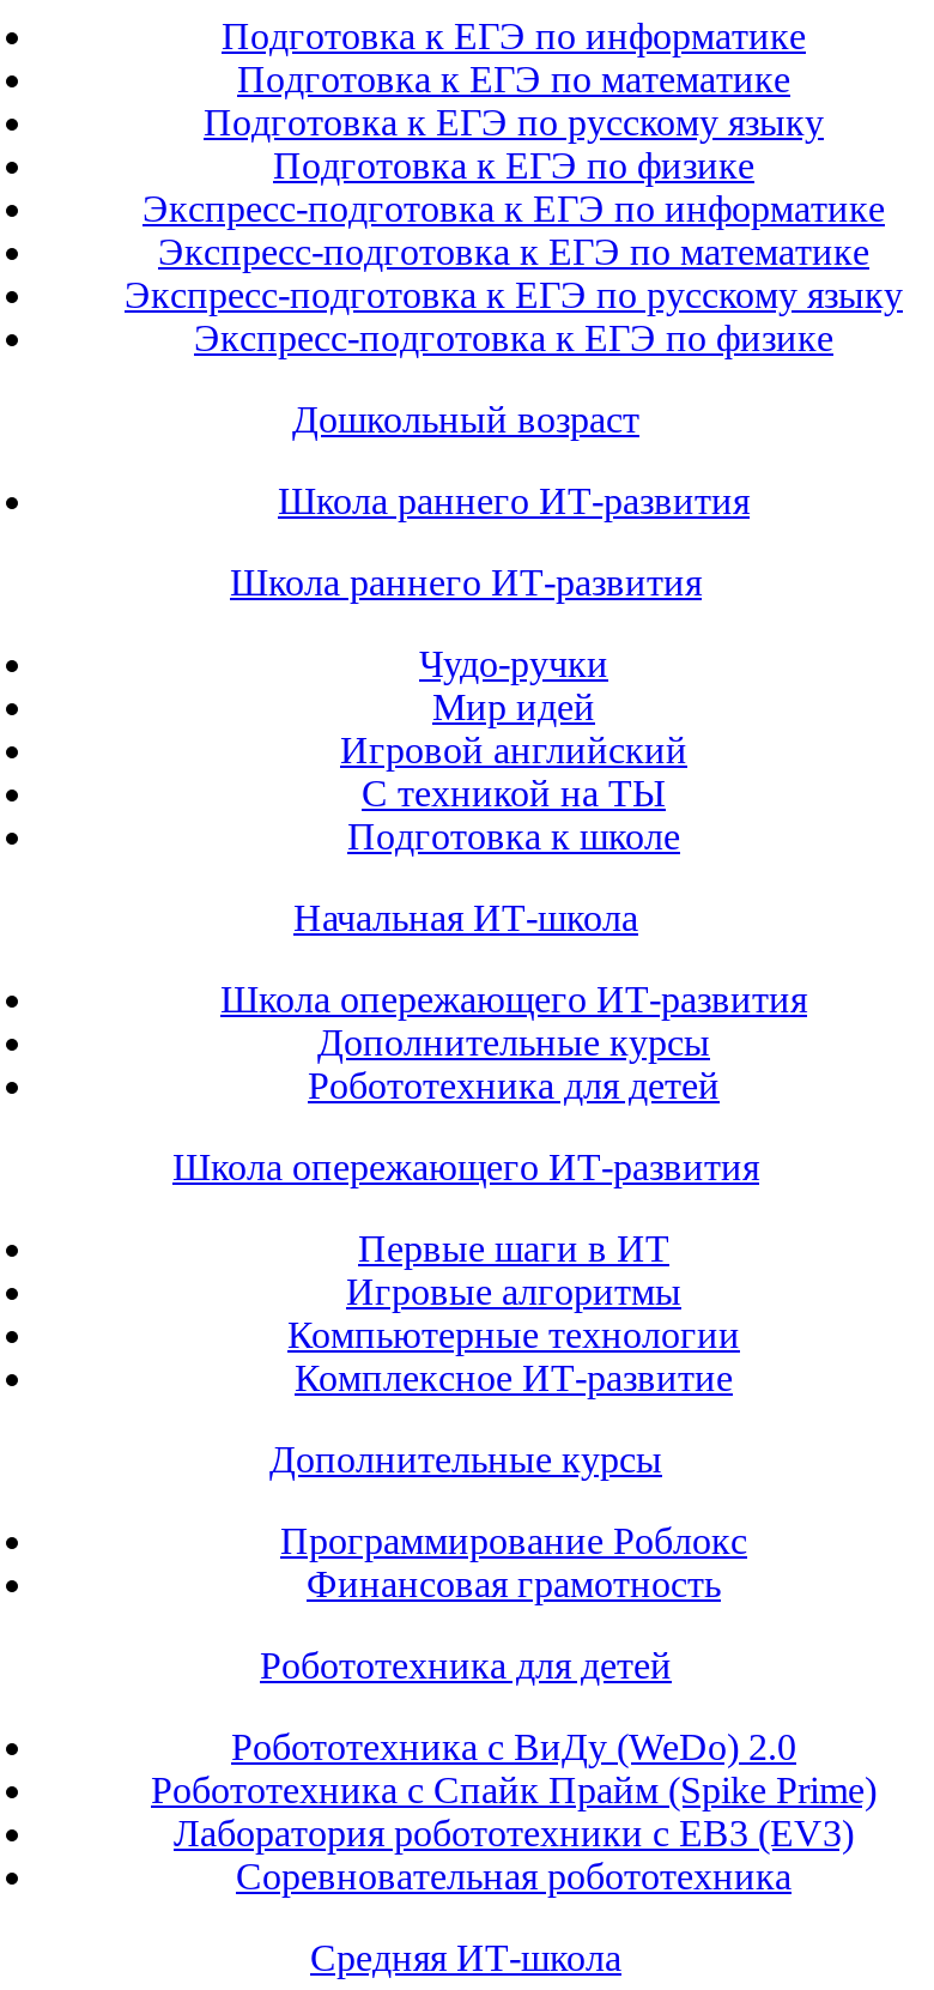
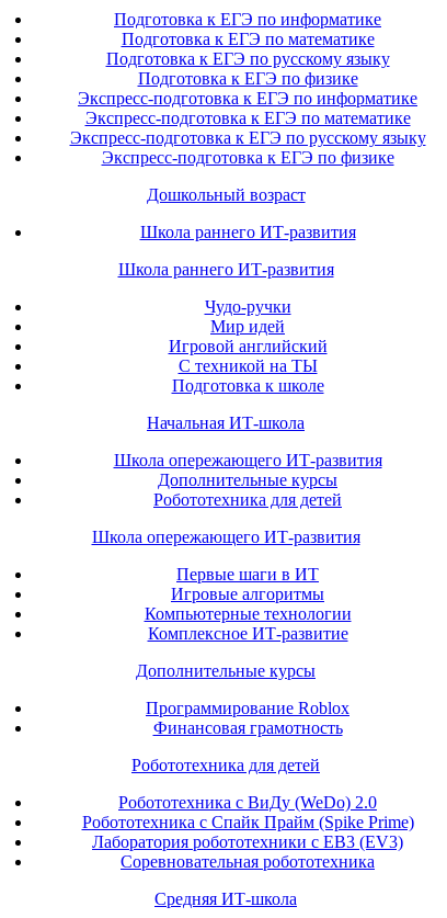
- Программирование Роблокс
+ Программирование Roblox
